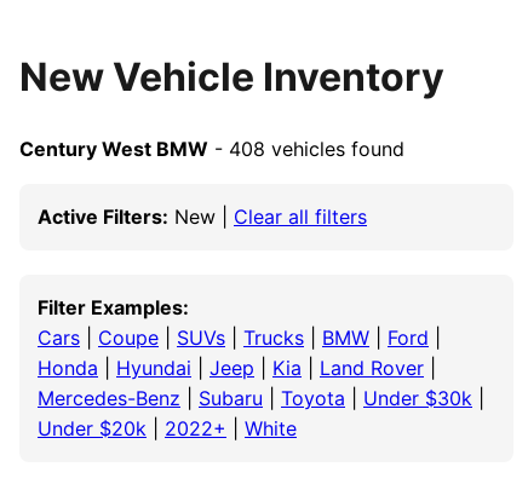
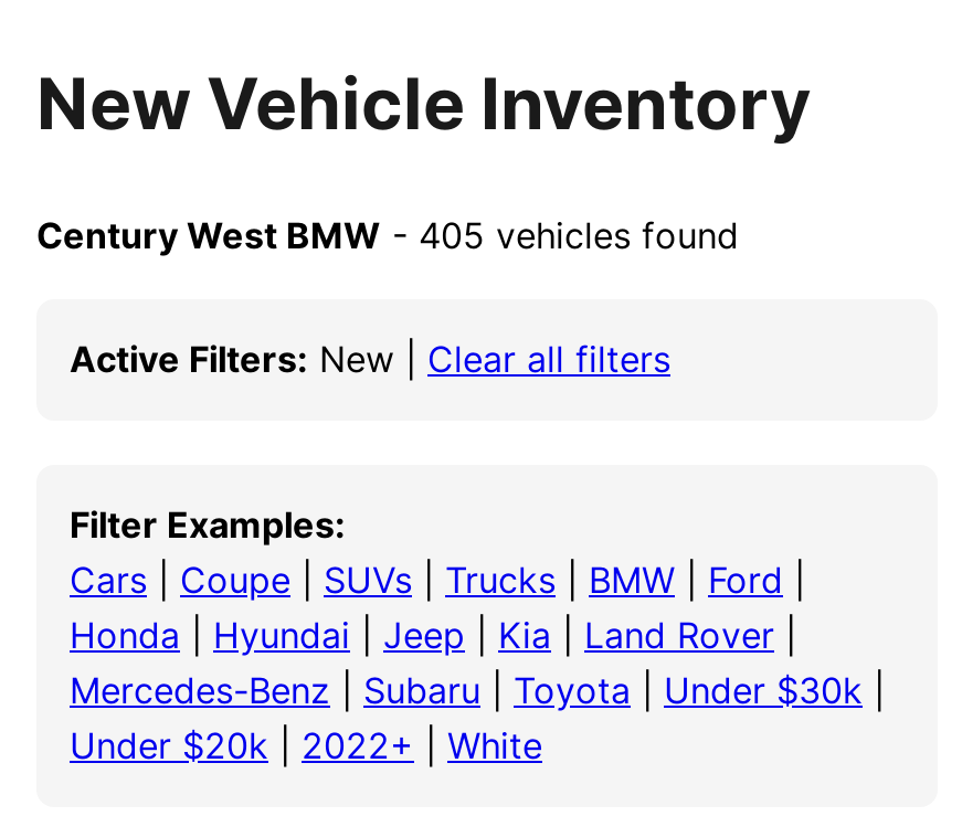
- Century West BMW - 408 vehicles found
+ Century West BMW - 405 vehicles found
